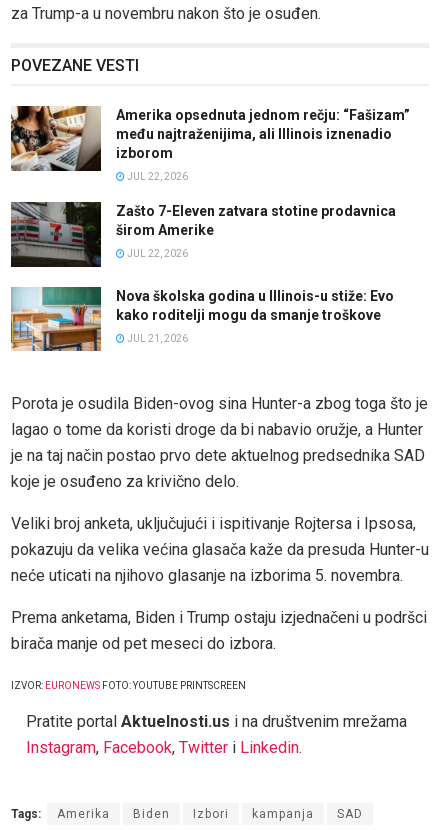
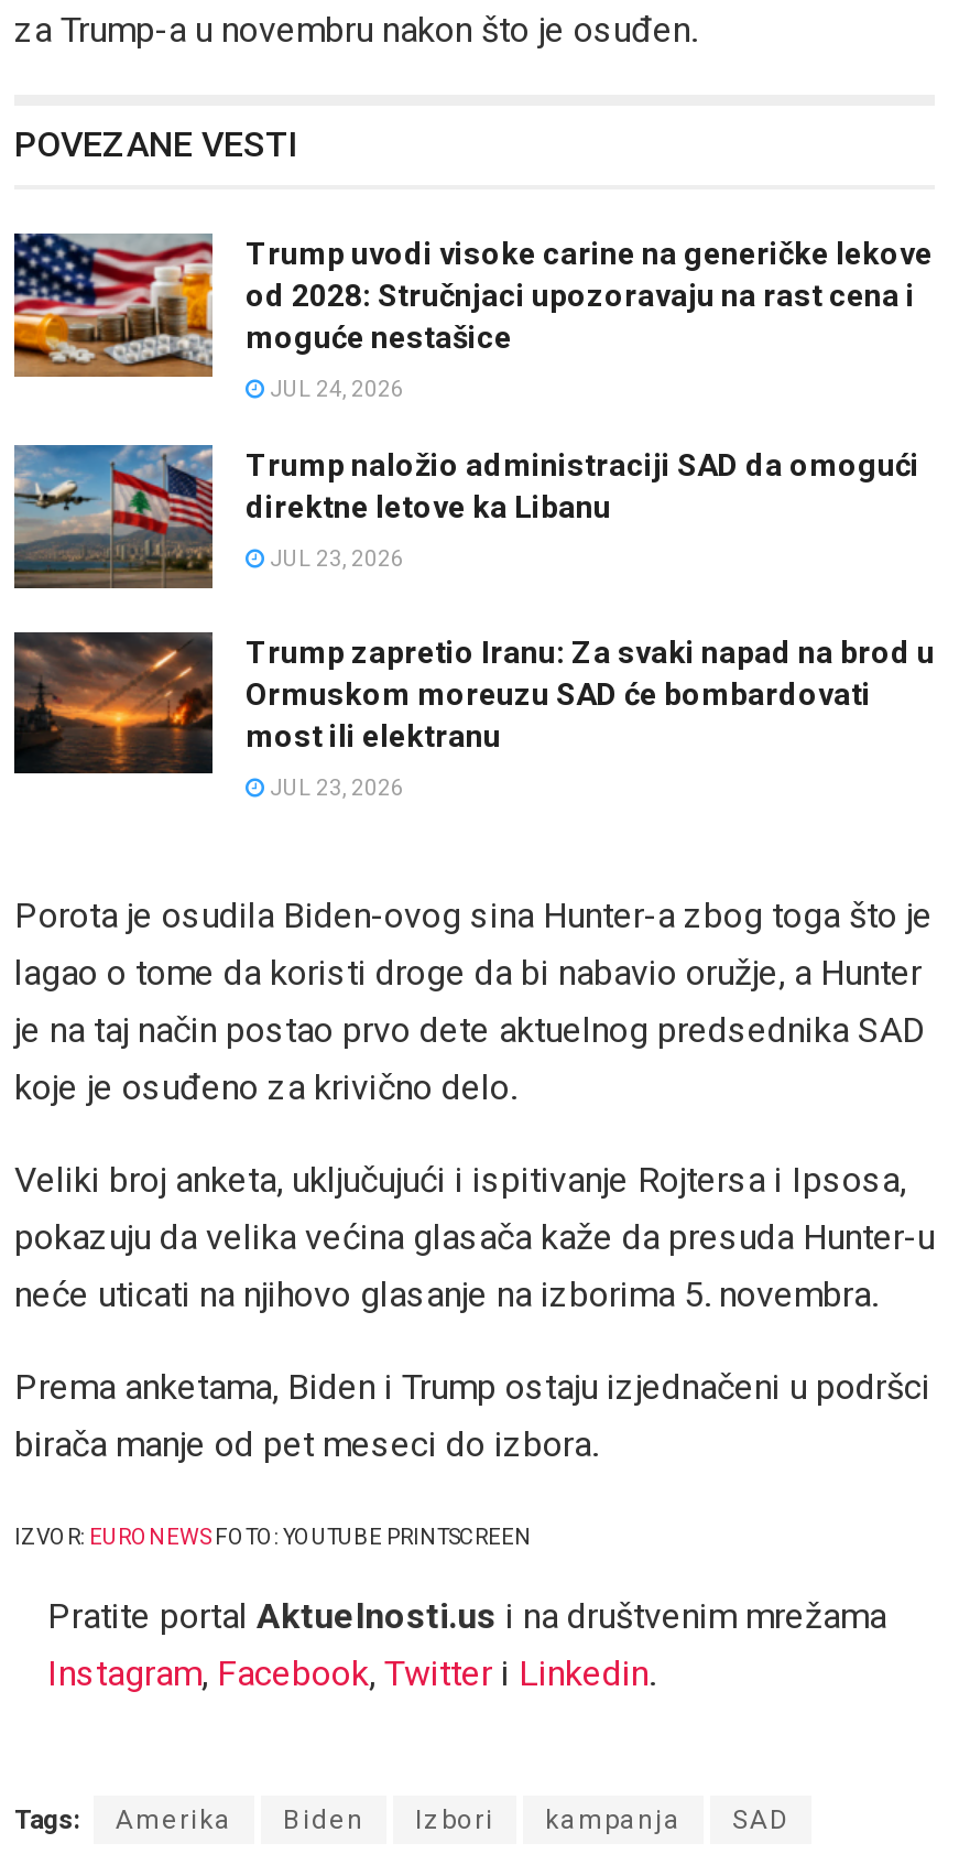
- [image]
- Amerika opsednuta jednom rečju: “Fašizam”
- među najtraženijima, ali Illinois iznenadio
- izborom
+ [image]
+ Trump uvodi visoke carine na generičke lekove
+ od 2028: Stručnjaci upozoravaju na rast cena i
+ moguće nestašice

- JUL 22, 2026
+ JUL 24, 2026

- [image]
- Zašto 7-Eleven zatvara stotine prodavnica
- širom Amerike
+ [image]
+ Trump naložio administraciji SAD da omogući
+ direktne letove ka Libanu

- JUL 22, 2026
+ JUL 23, 2026

- [image]
- Nova školska godina u Illinois-u stiže: Evo
- kako roditelji mogu da smanje troškove
+ [image]
+ Trump zapretio Iranu: Za svaki napad na brod u
+ Ormuskom moreuzu SAD će bombardovati
+ most ili elektranu

- JUL 21, 2026
+ JUL 23, 2026
